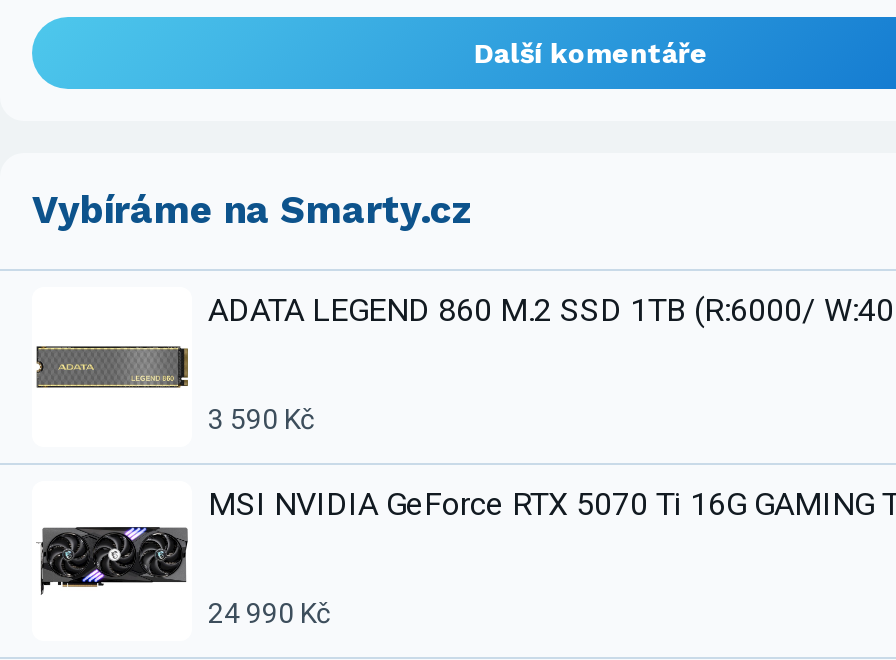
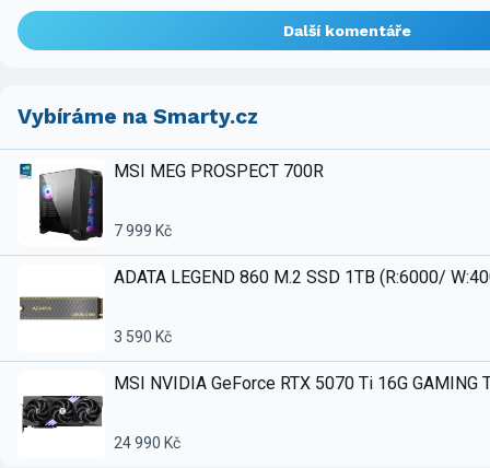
+ [image]
+ MSI MEG PROSPECT 700R
+ 7 999 Kč
